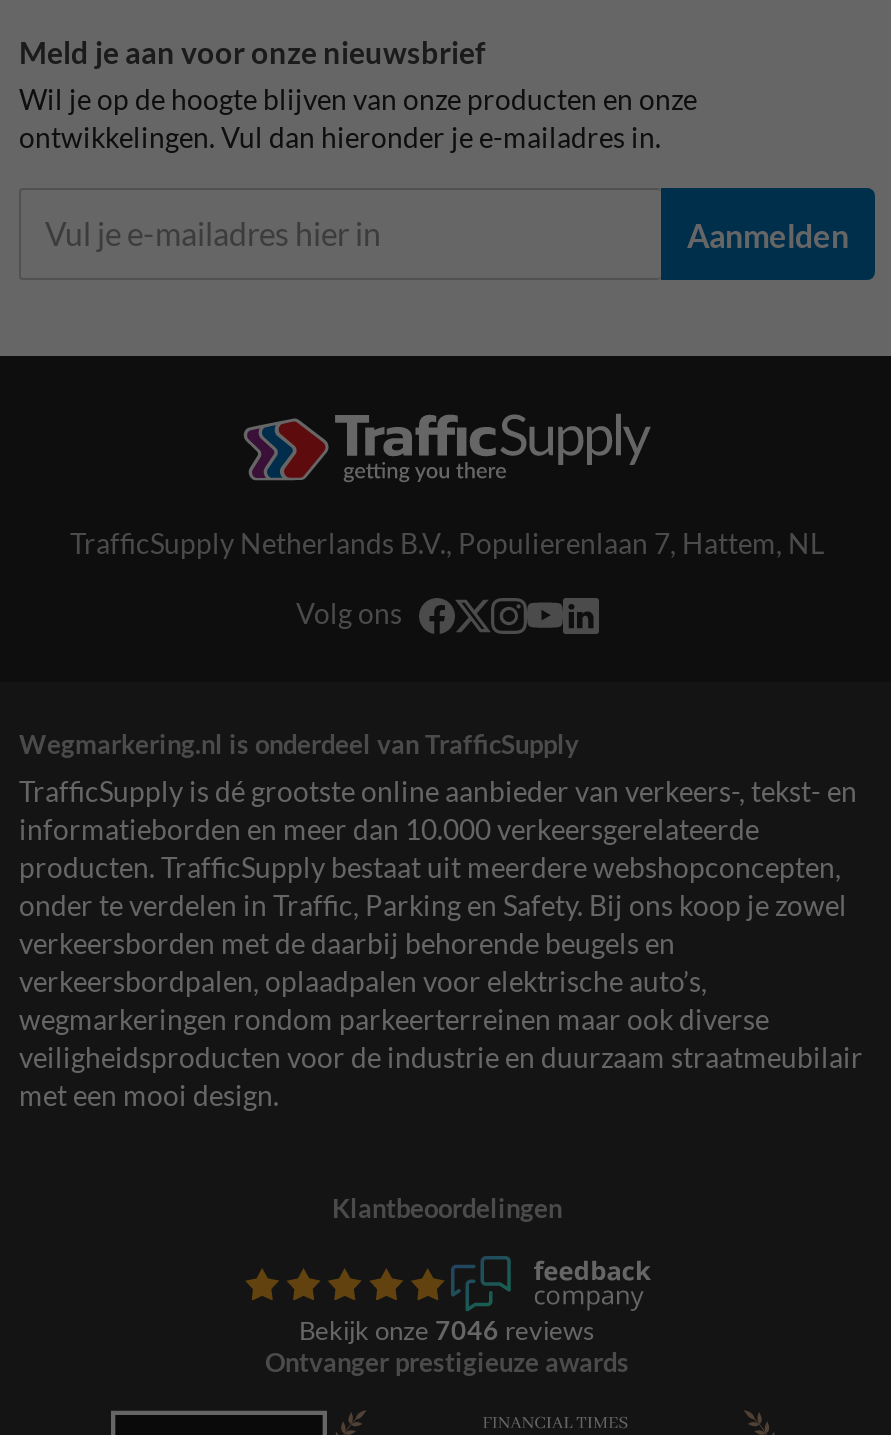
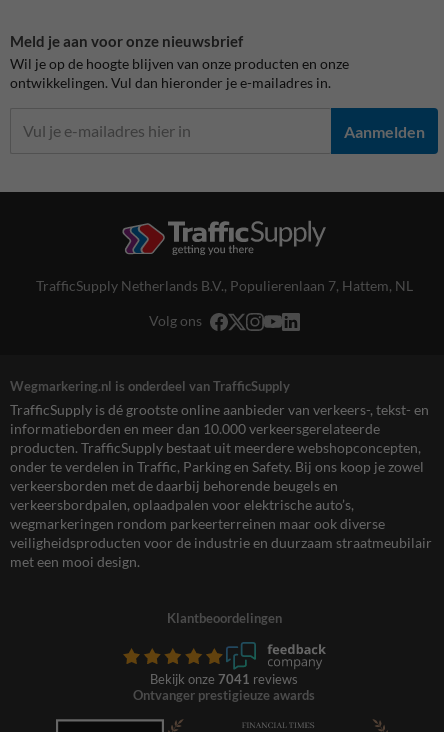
- Bekijk onze 7046 reviews
+ Bekijk onze 7041 reviews
